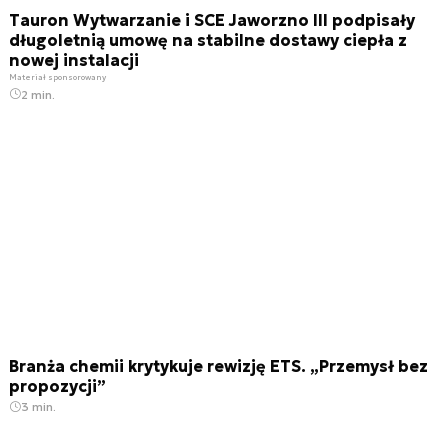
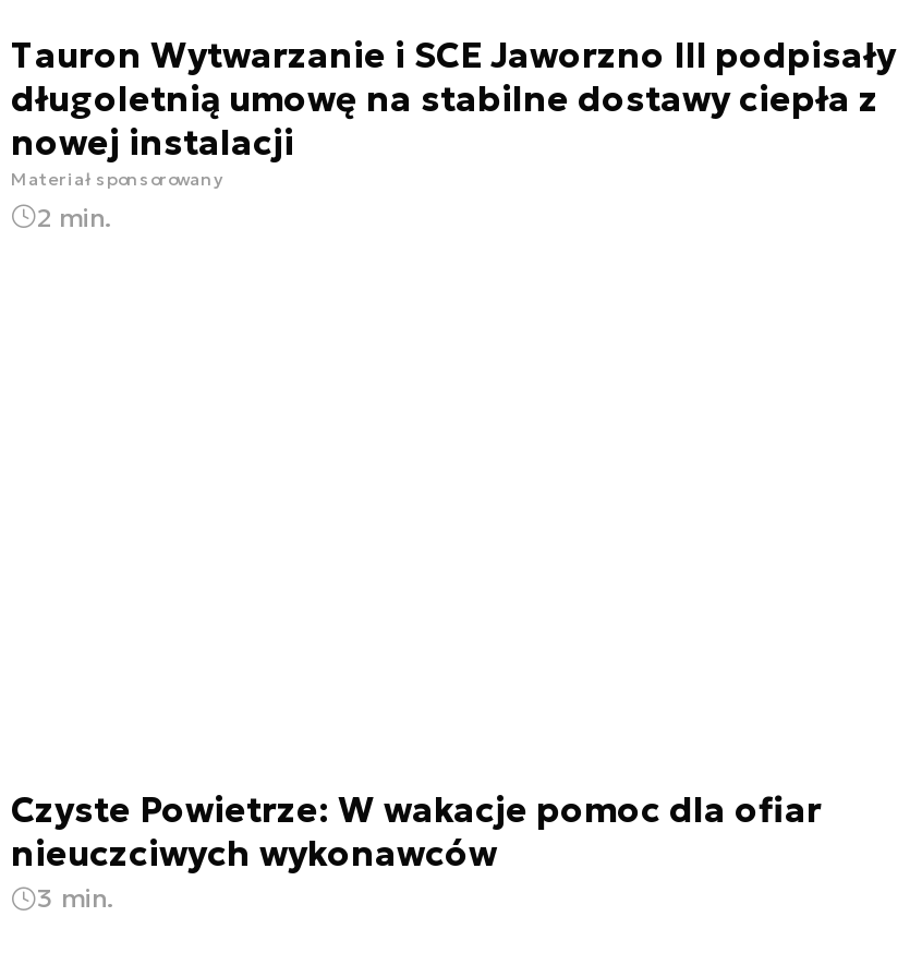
- Branża chemii krytykuje rewizję ETS. „Przemysł bez
- propozycji”
+ Czyste Powietrze: W wakacje pomoc dla ofiar
+ nieuczciwych wykonawców
